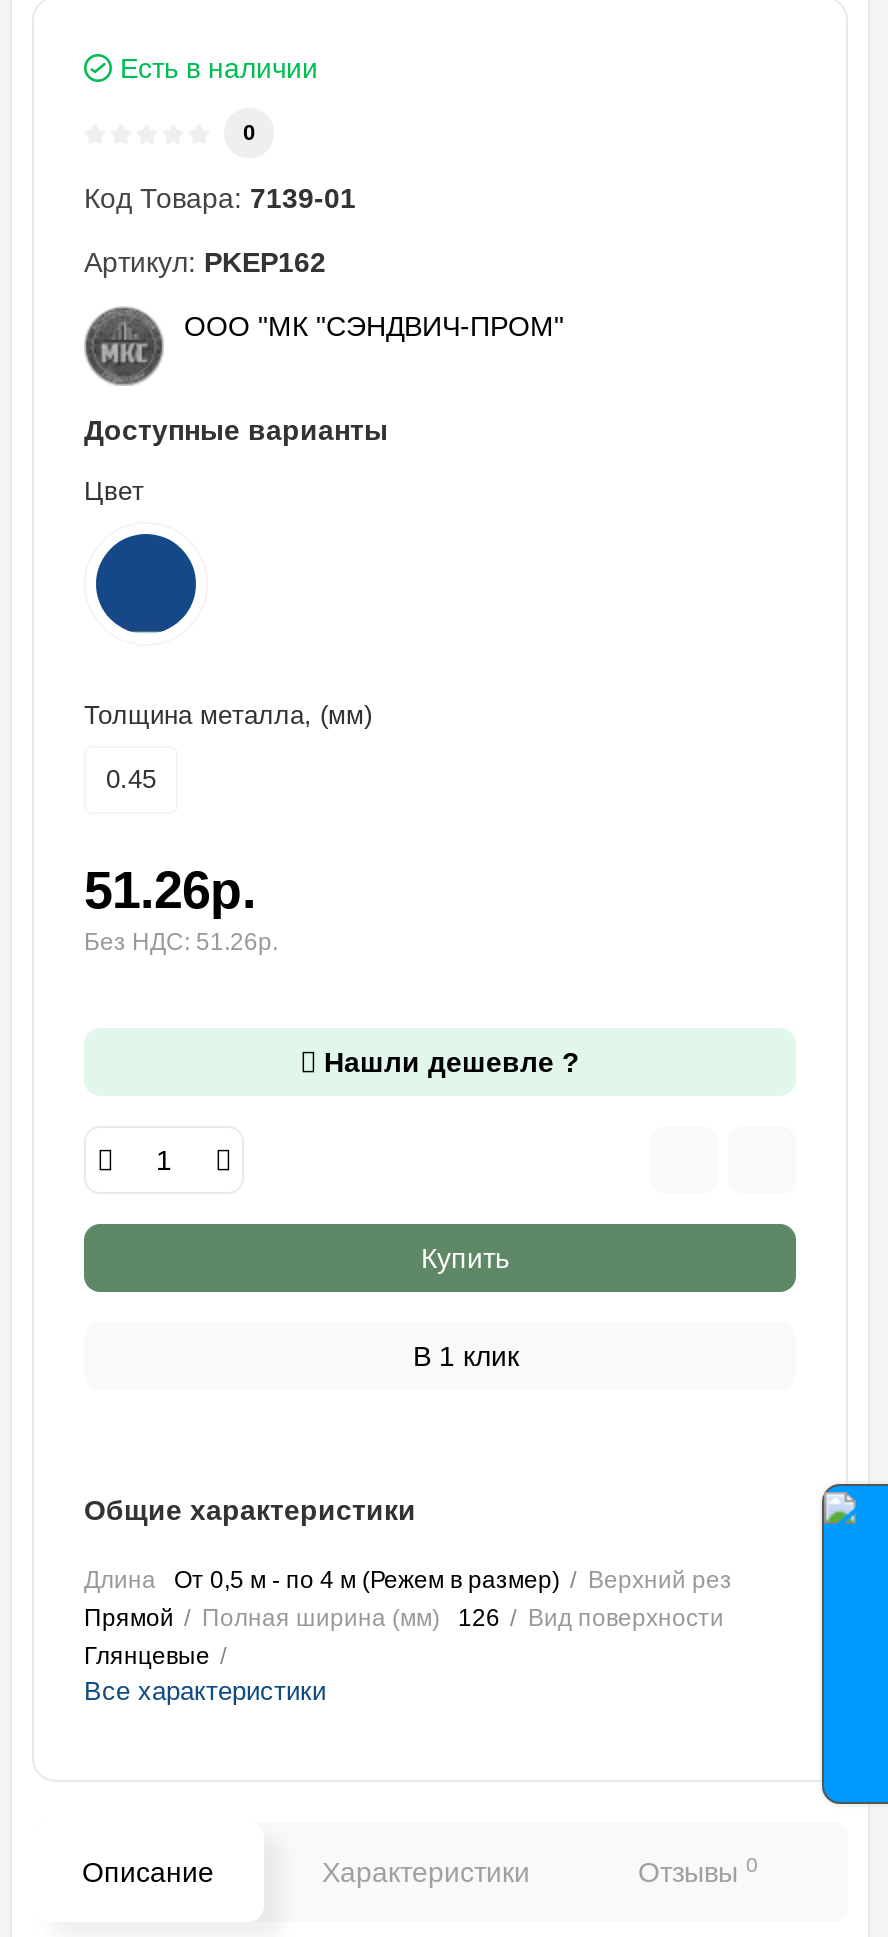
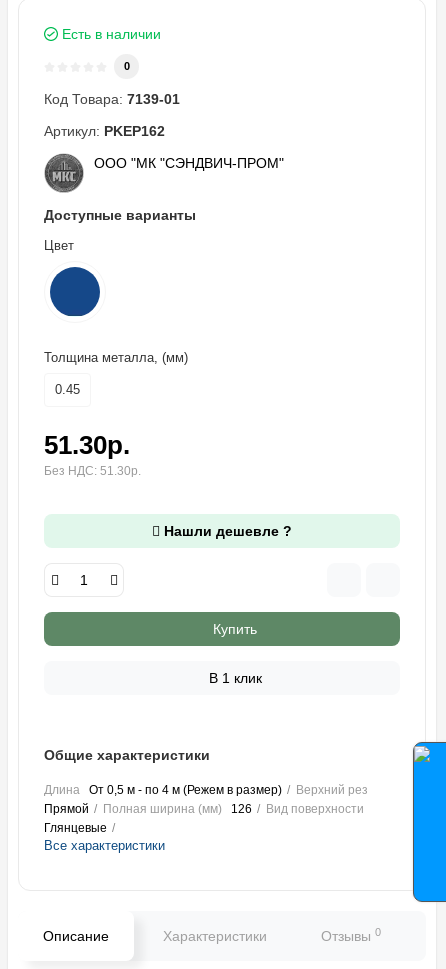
- 51.26р.
- Без НДС: 51.26р.
+ 51.30р.
+ Без НДС: 51.30р.
